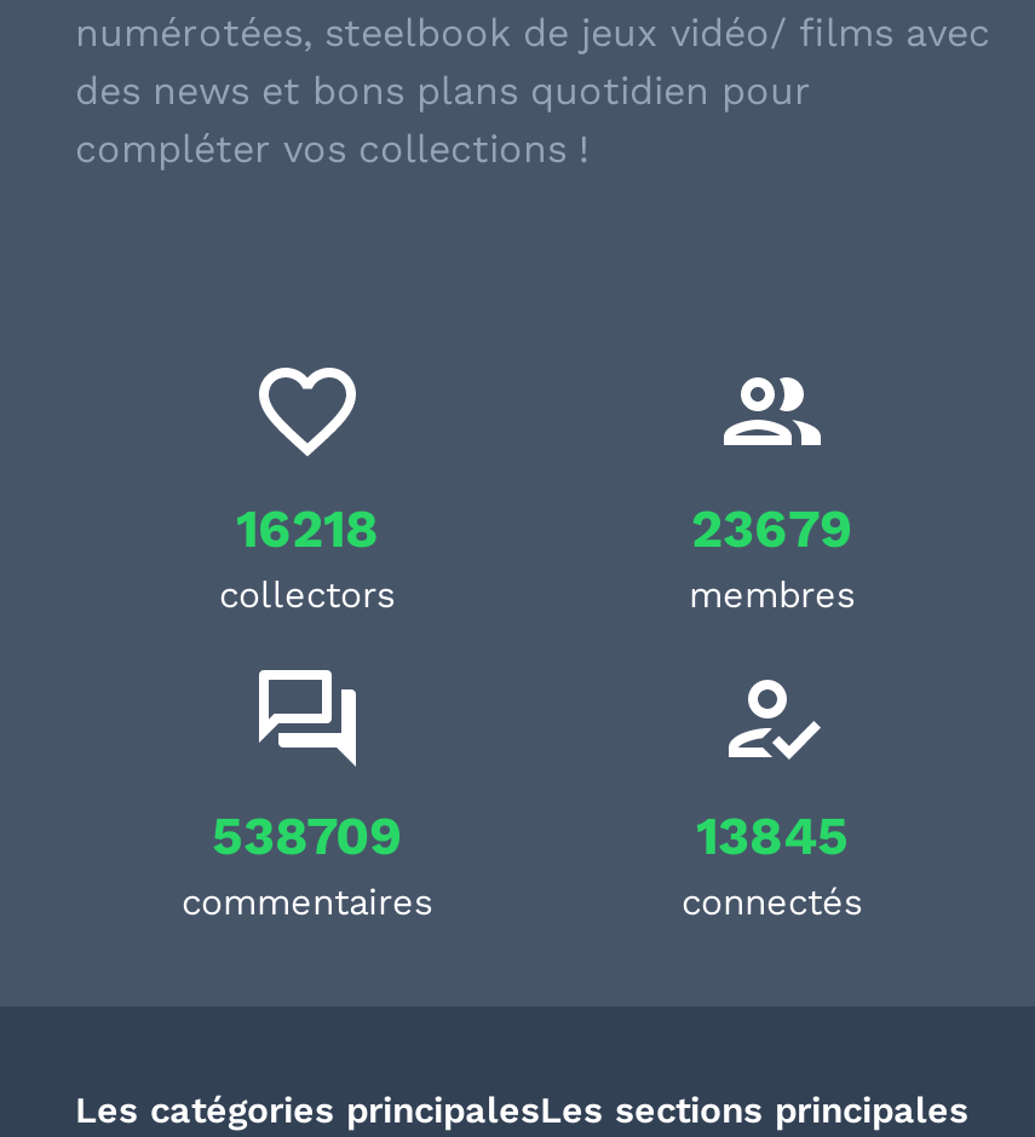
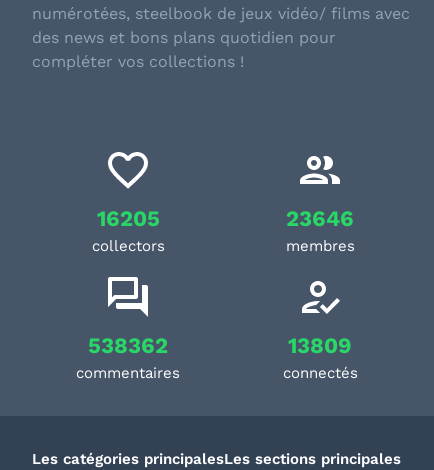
- 16218
+ 16205

- 23679
+ 23646

- 538709
+ 538362

- 13845
+ 13809
